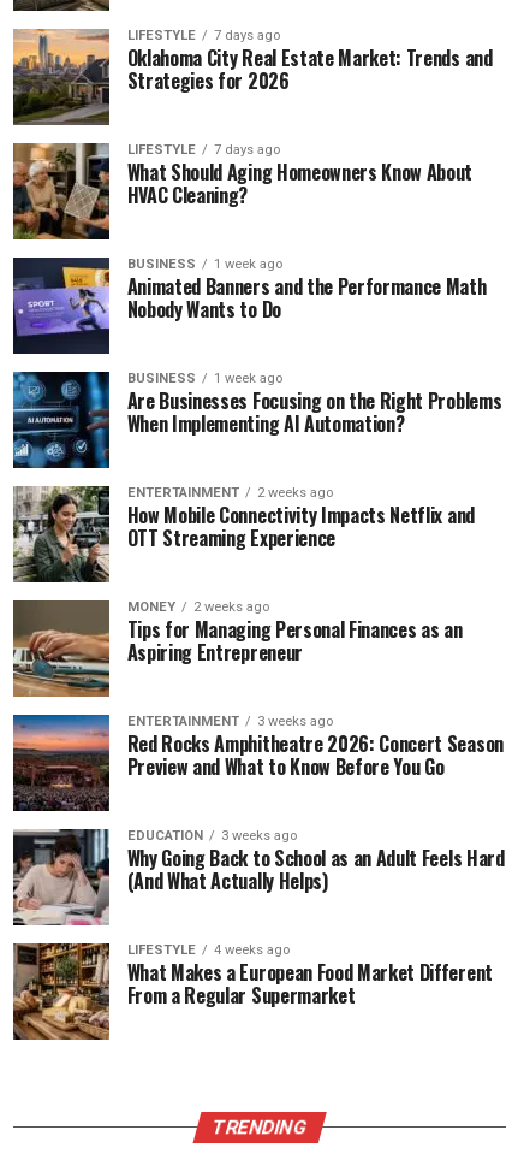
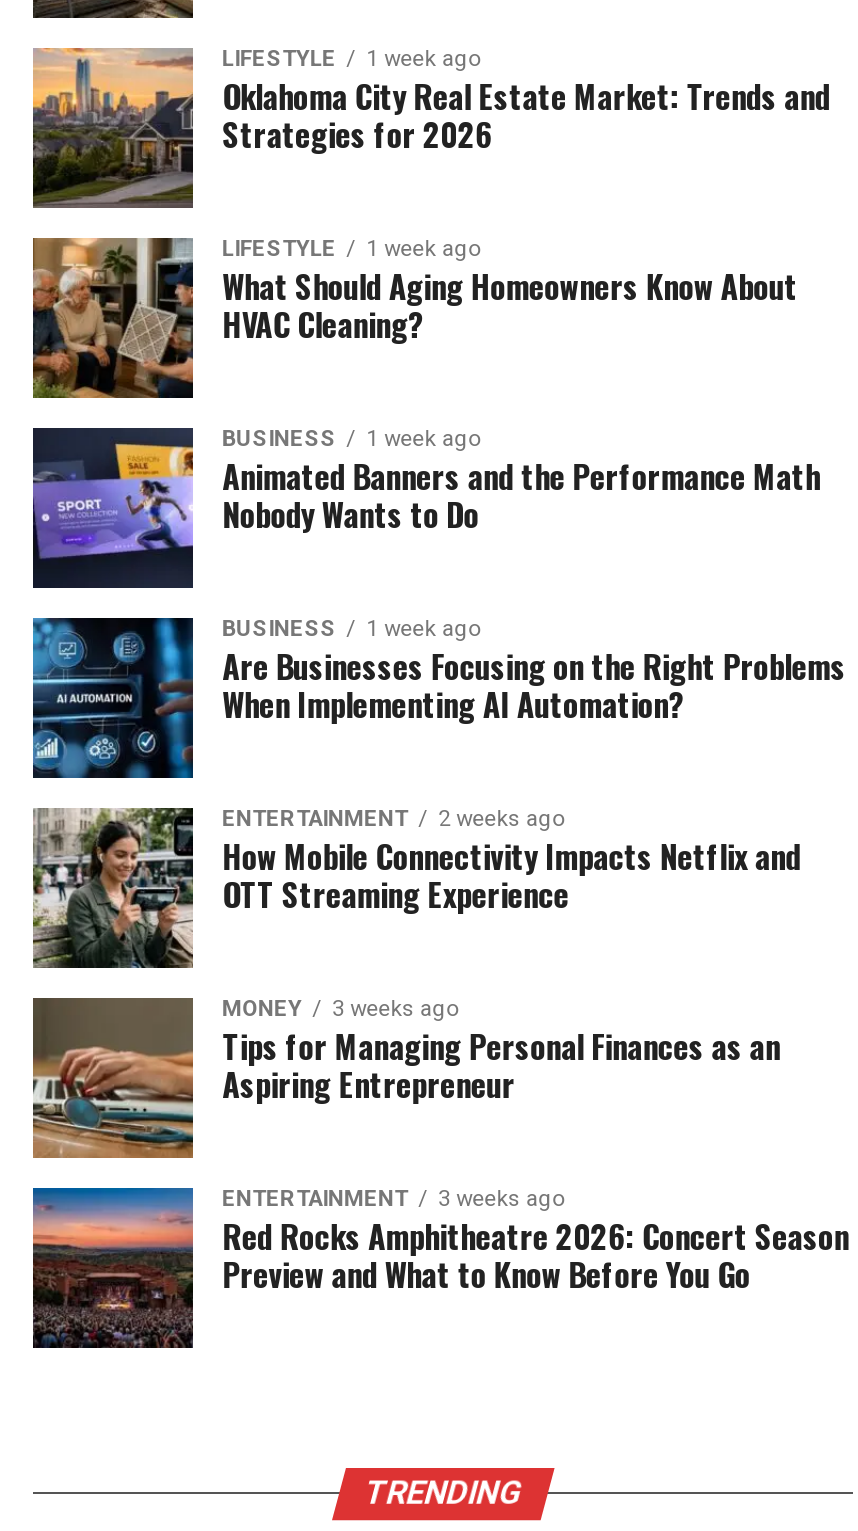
- LIFESTYLE 7 days ago
+ LIFESTYLE 1 week ago

- LIFESTYLE 7 days ago
+ LIFESTYLE 1 week ago

- MONEY 2 weeks ago
+ MONEY 3 weeks ago

- [image]
- EDUCATION
- 3 weeks ago
- Why Going Back to School as an Adult Feels Hard
- (And What Actually Helps)
- LIFESTYLE
- 4 weeks ago
- What Makes a European Food Market Different
- From a Regular Supermarket

- [image]
